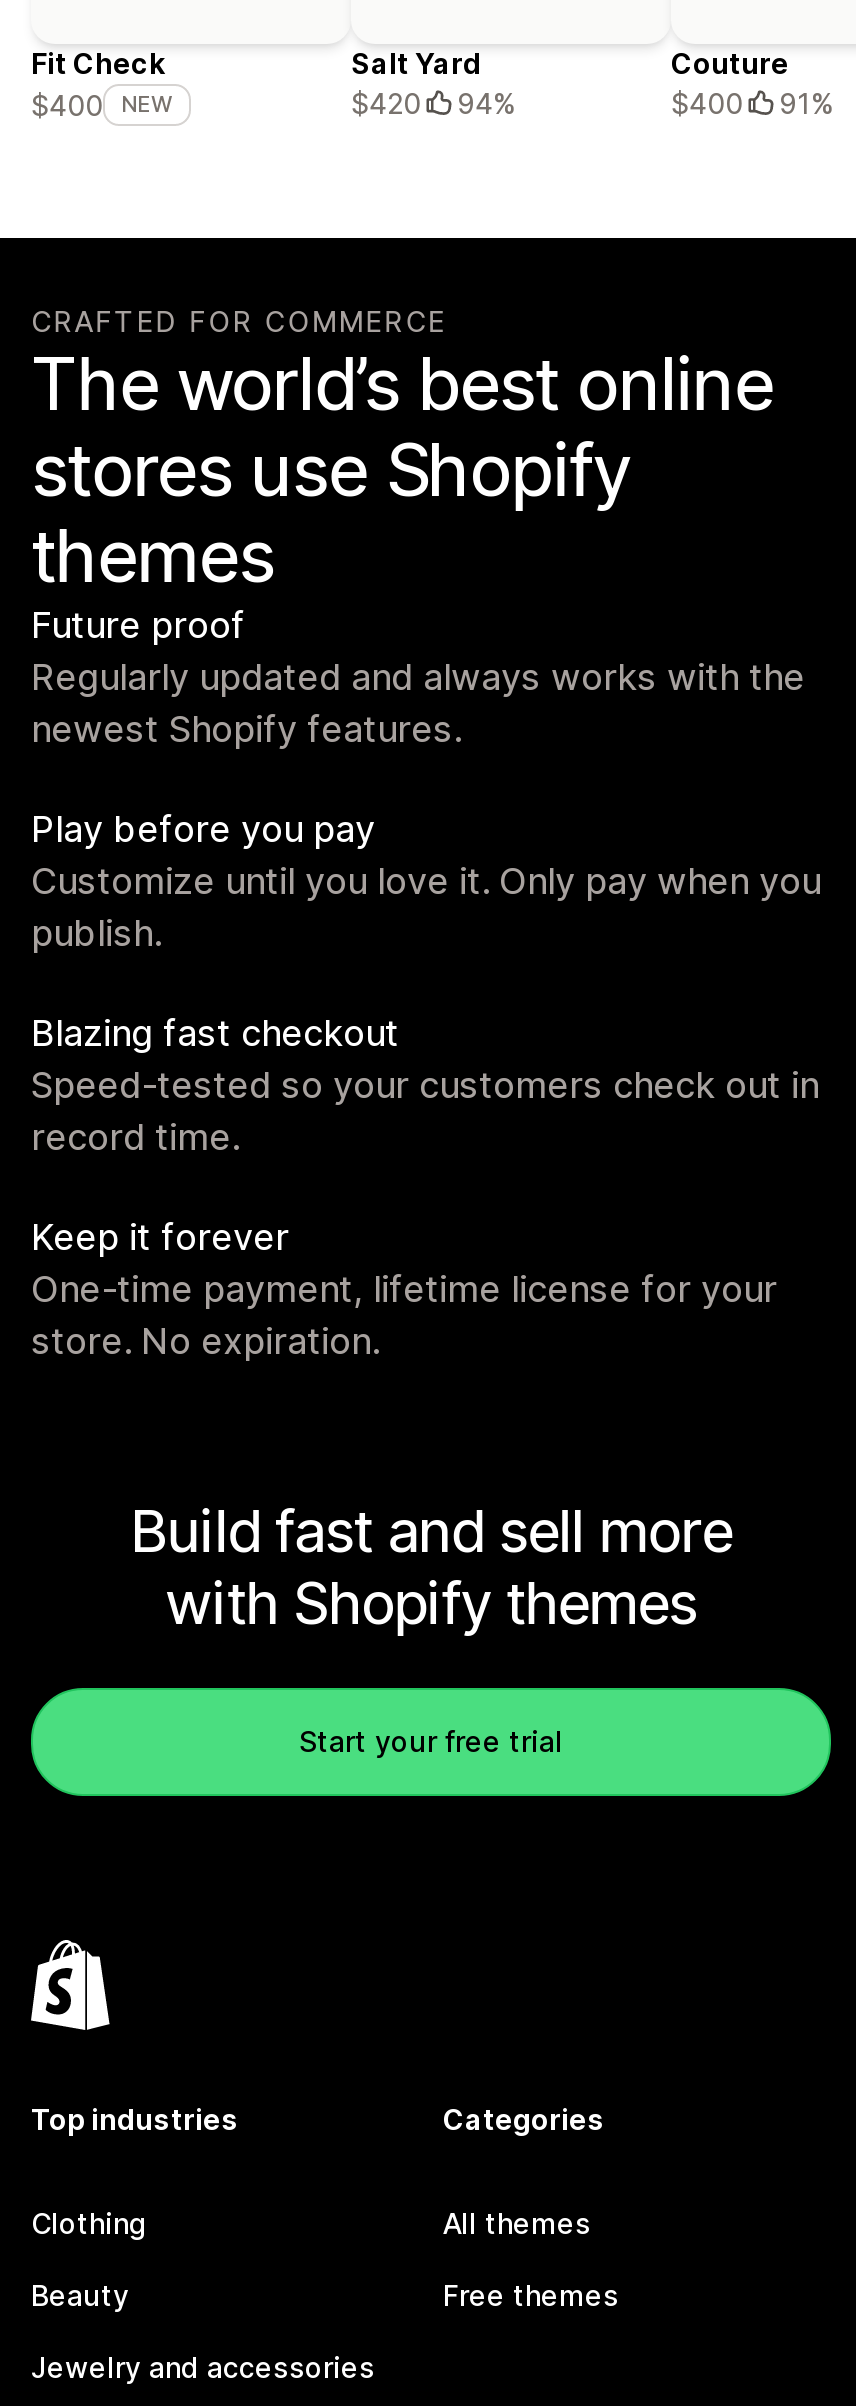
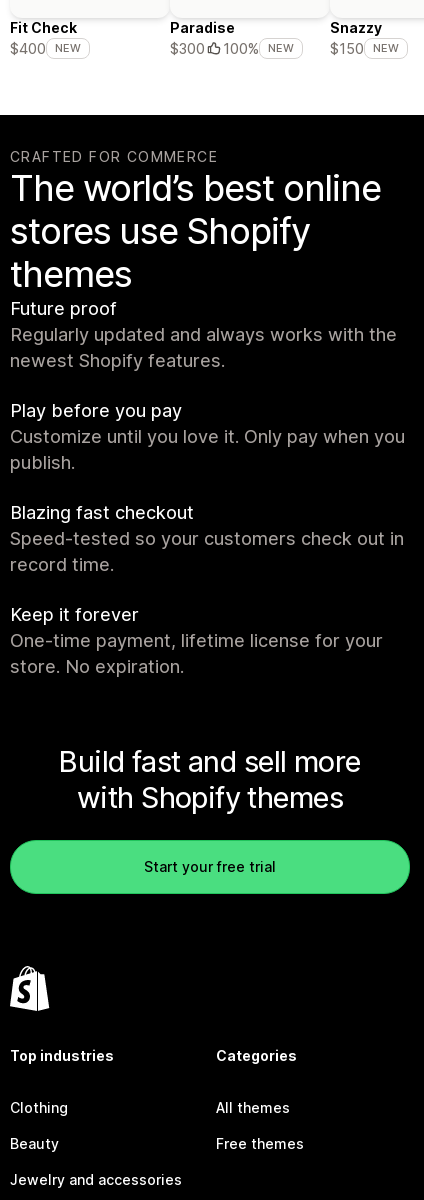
- Salt Yard
- $420
- 94%
+ Paradise
+ $300
+ 100%
+ NEW

- Couture
- $400
- 91%
+ Snazzy
+ $150
+ NEW
